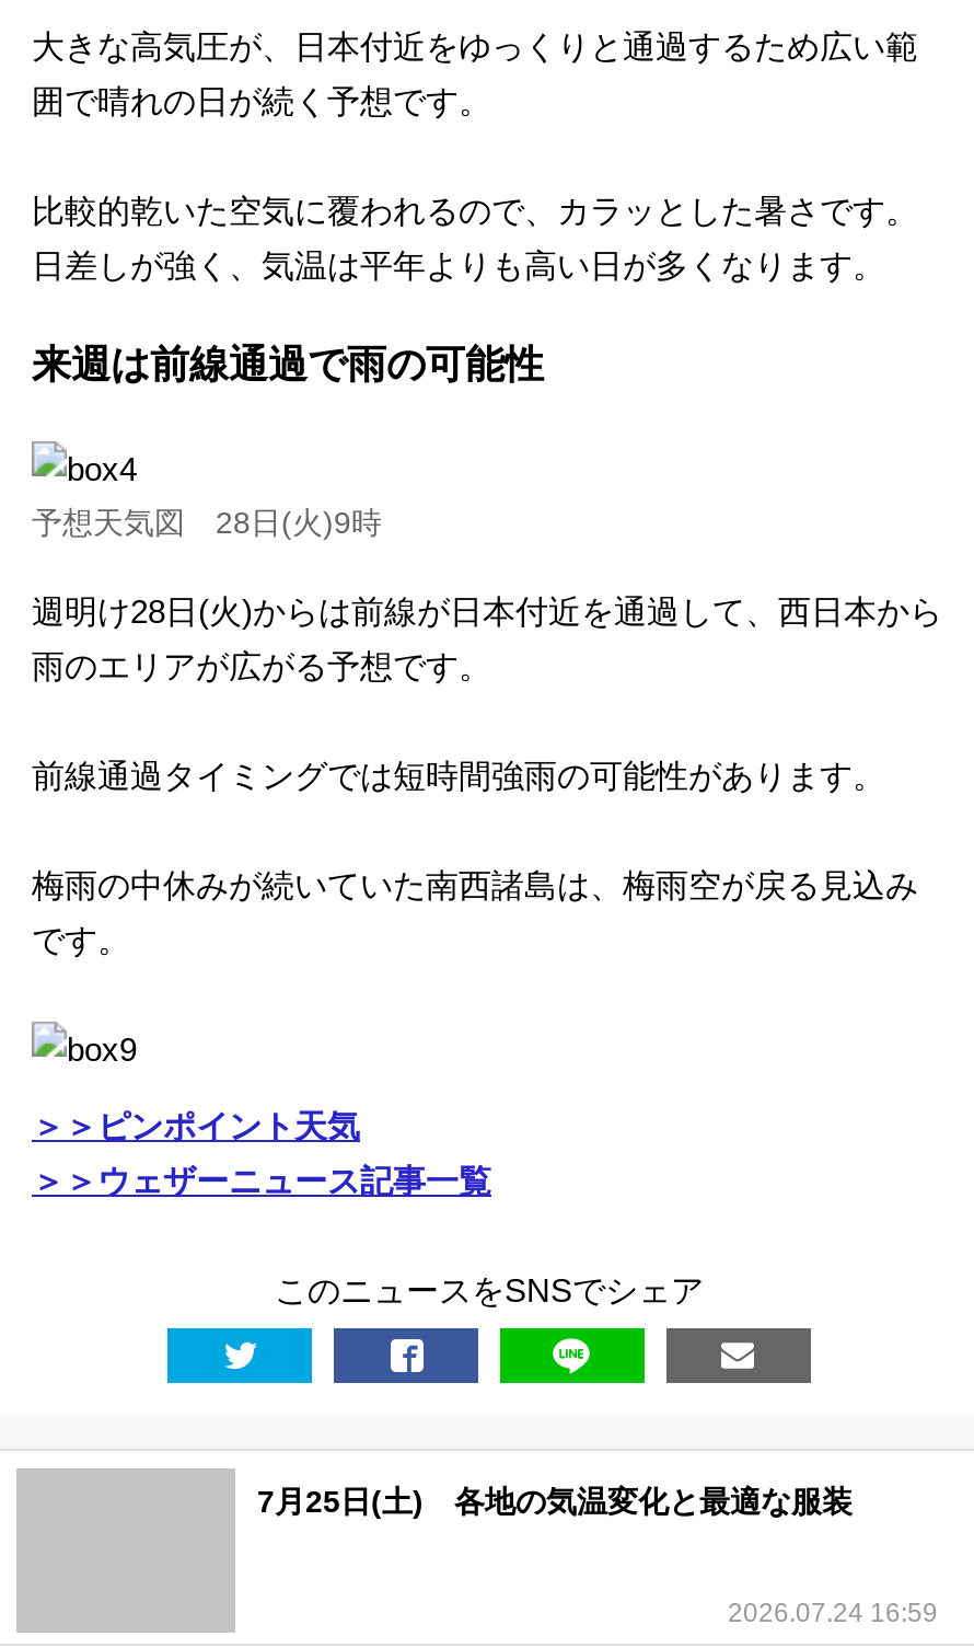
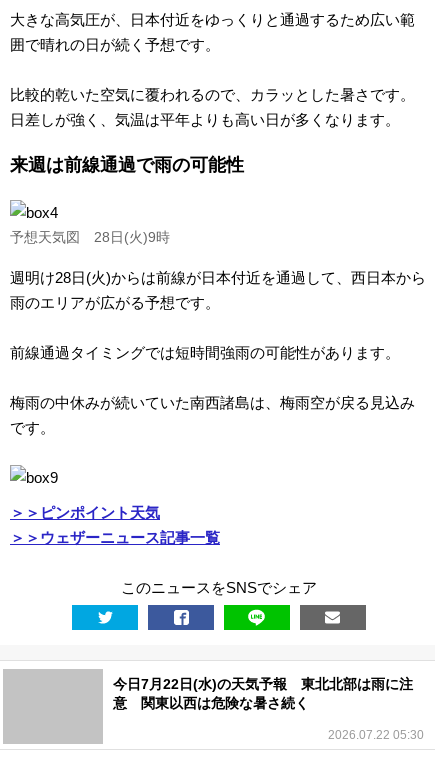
- 7月25日(土) 各地の気温変化と最適な服装
+ 今日7月22日(水)の天気予報 東北北部は雨に注
+ 意 関東以西は危険な暑さ続く

- 2026.07.24 16:59
+ 2026.07.22 05:30
